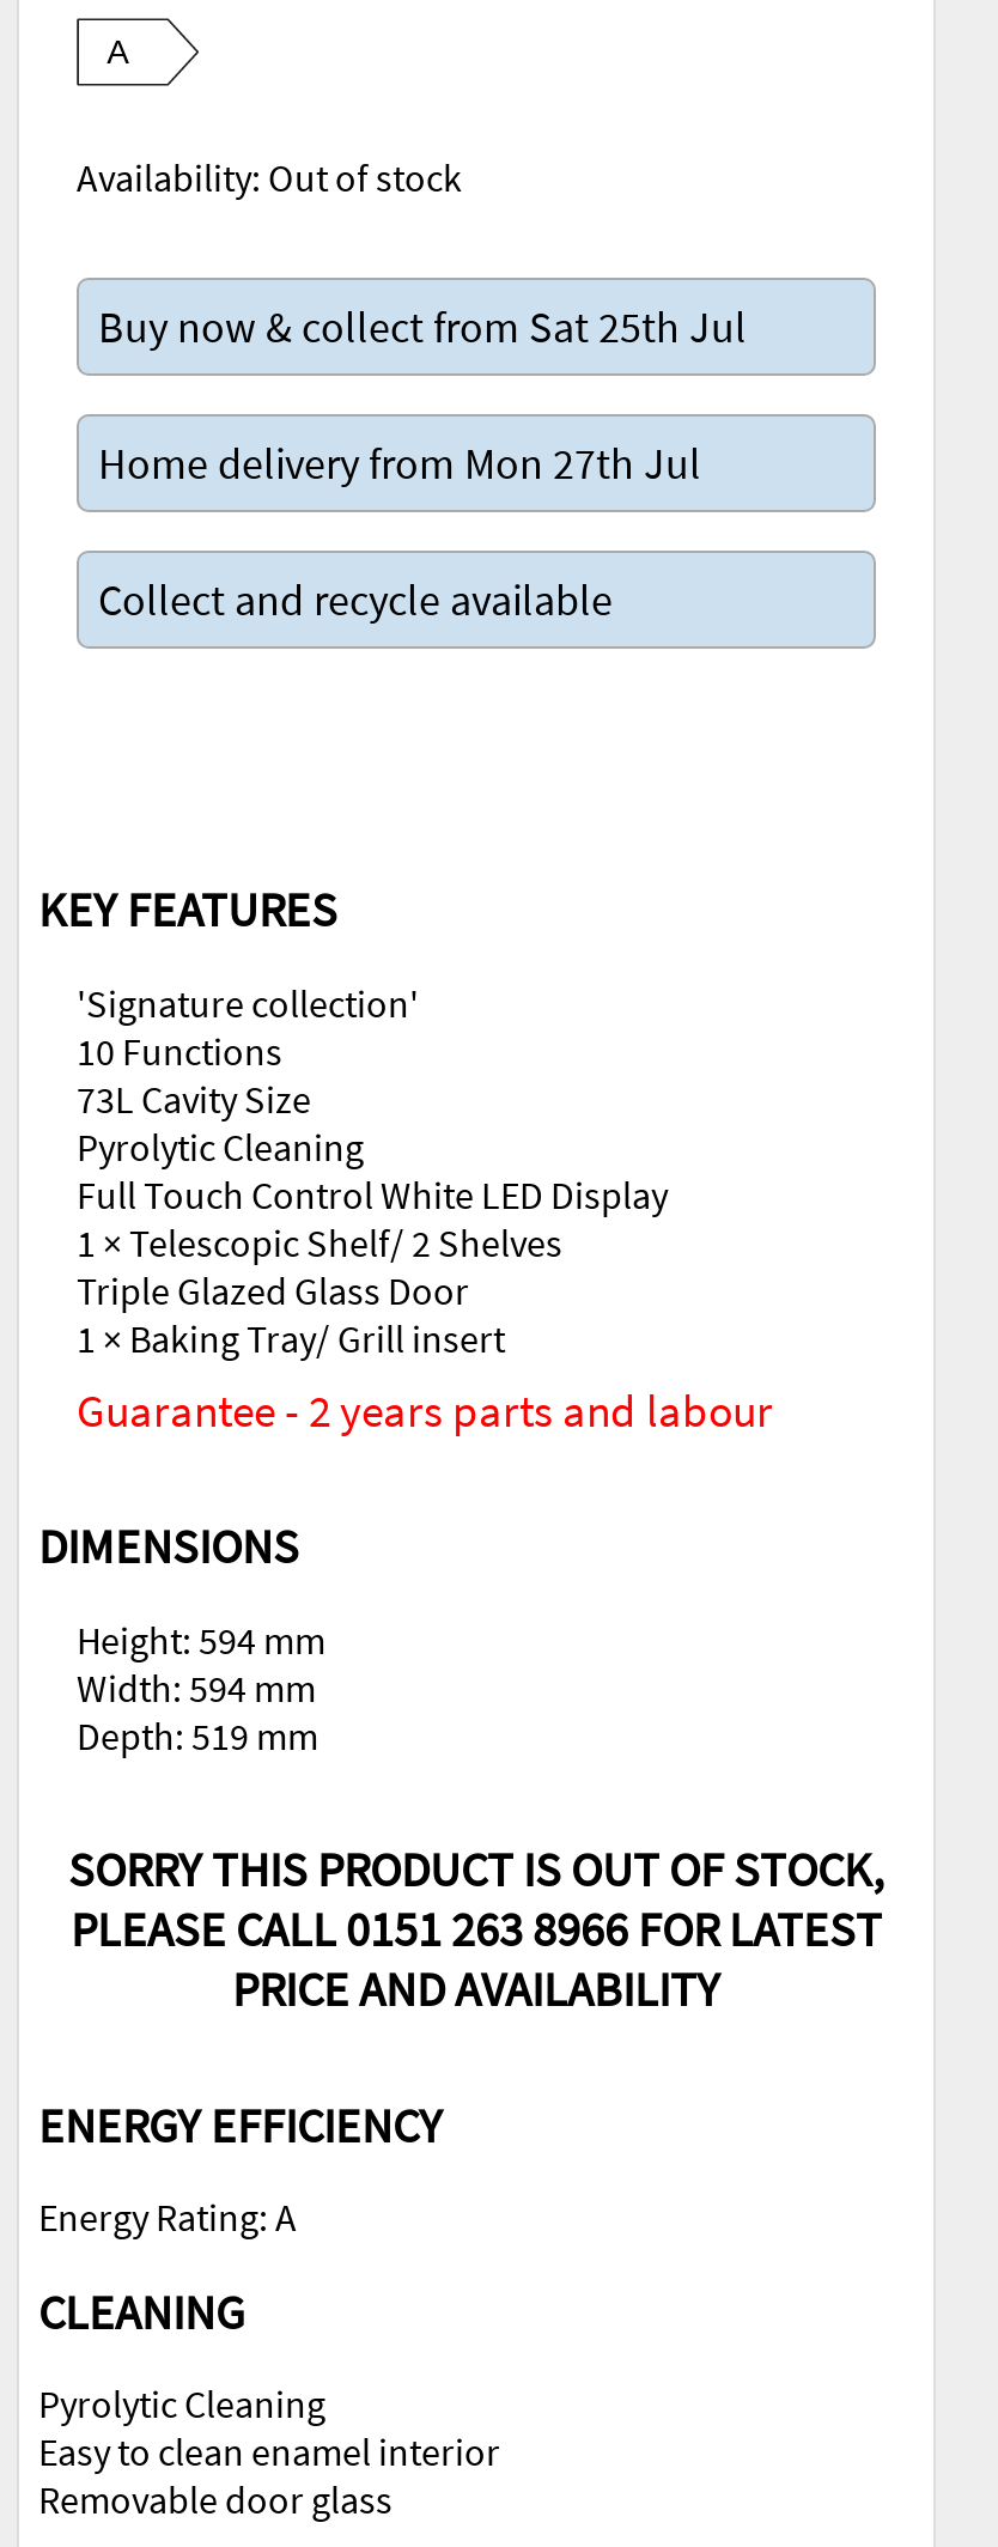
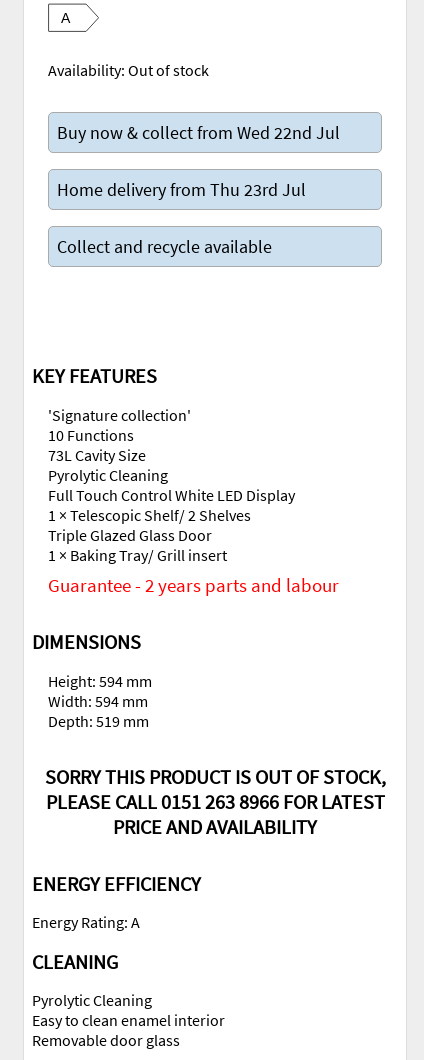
- Buy now & collect from Sat 25th Jul
+ Buy now & collect from Wed 22nd Jul

- Home delivery from Mon 27th Jul
+ Home delivery from Thu 23rd Jul
